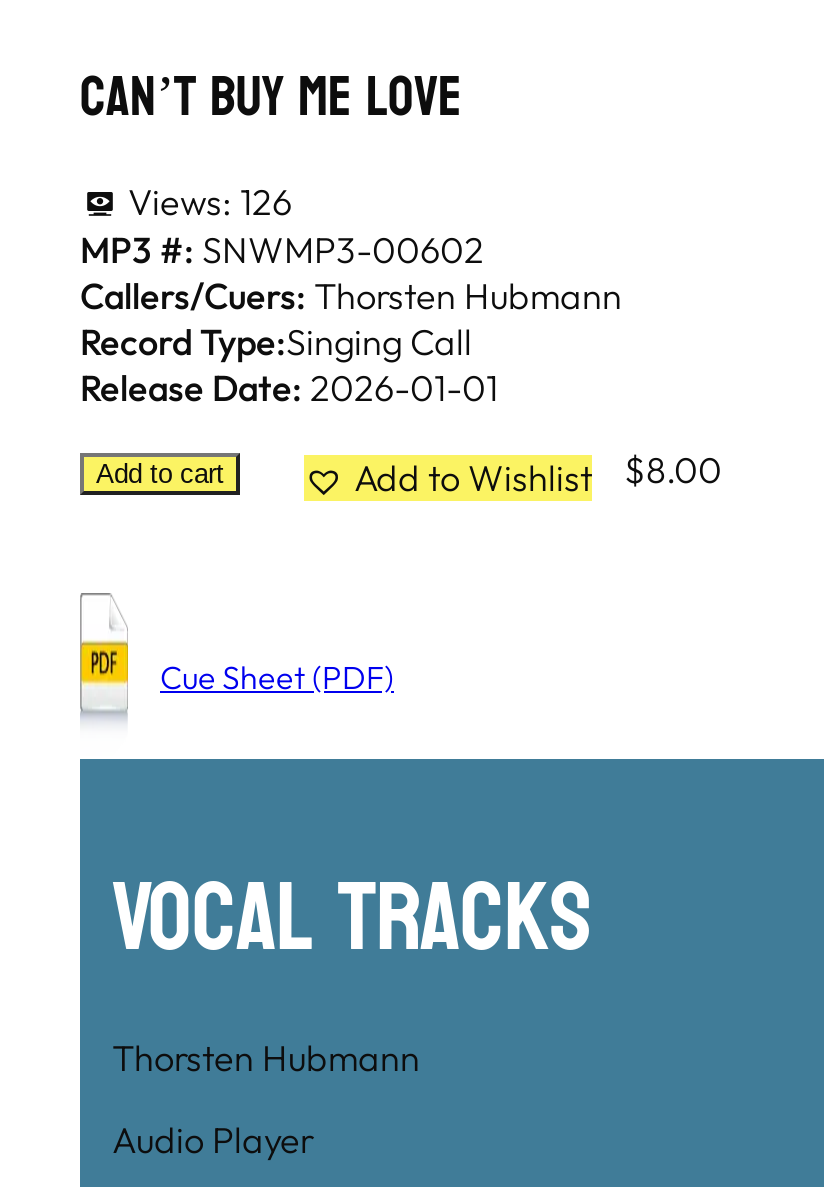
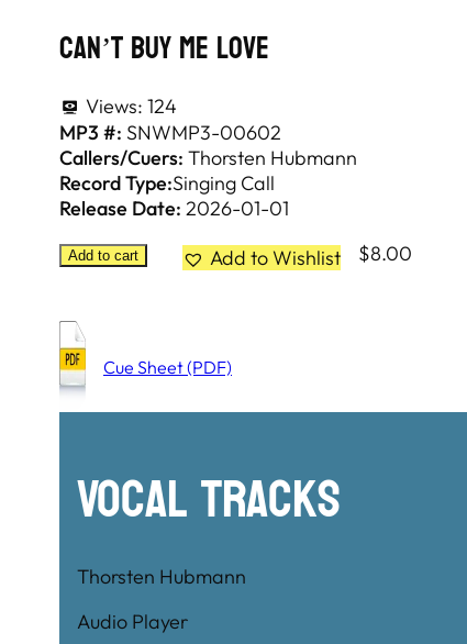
- Views: 126
+ Views: 124
